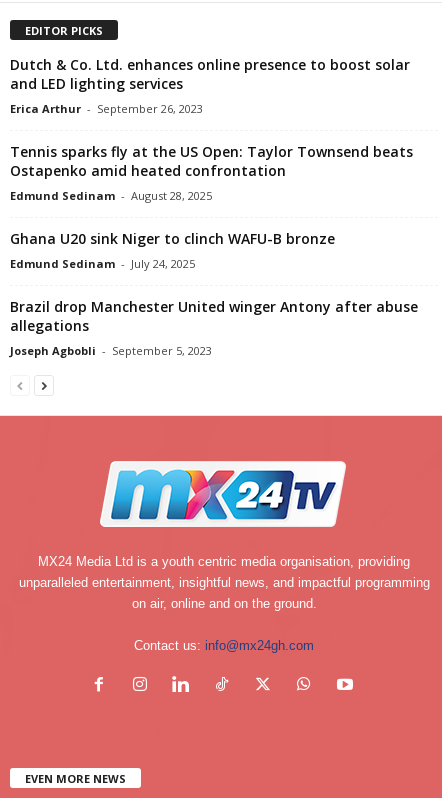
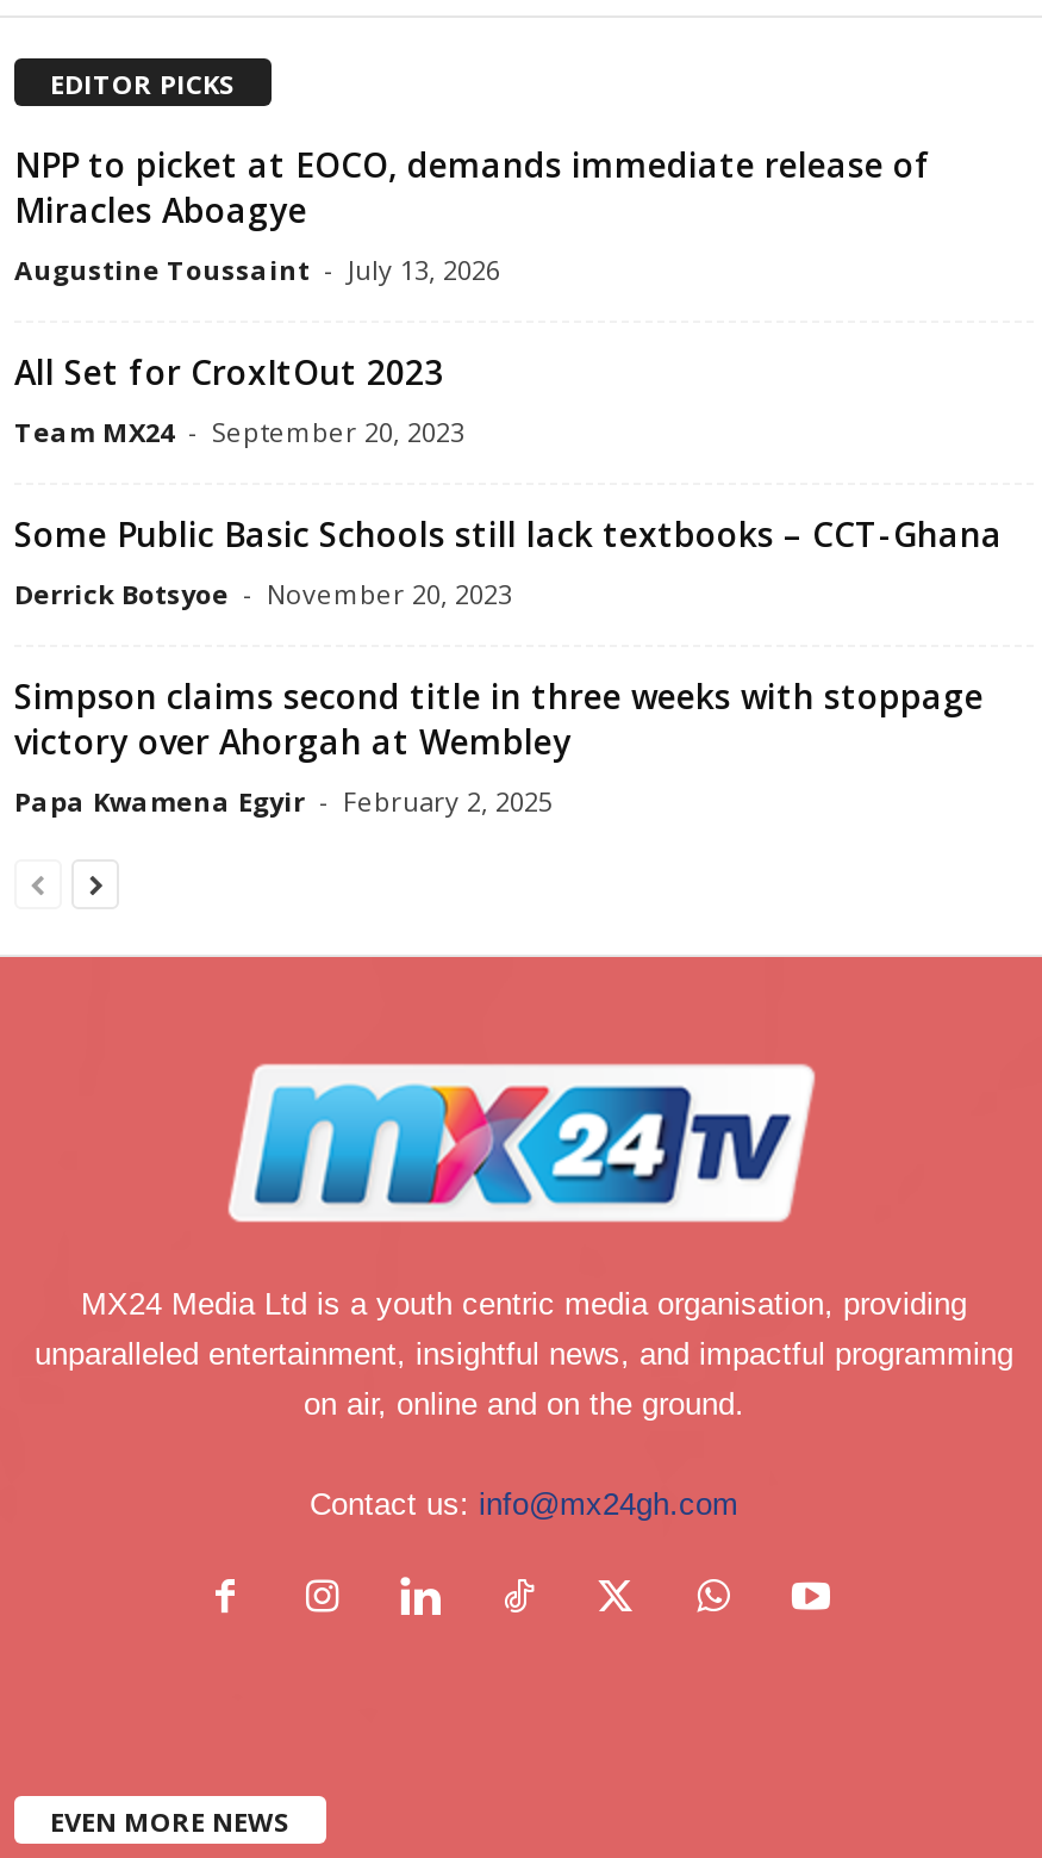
- Dutch & Co. Ltd. enhances online presence to boost solar
- and LED lighting services
- Erica Arthur - September 26, 2023
+ NPP to picket at EOCO, demands immediate release of
+ Miracles Aboagye
+ Augustine Toussaint - July 13, 2026

- Tennis sparks fly at the US Open: Taylor Townsend beats
- Ostapenko amid heated confrontation
- Edmund Sedinam - August 28, 2025
+ All Set for CroxItOut 2023
+ Team MX24 - September 20, 2023

- Ghana U20 sink Niger to clinch WAFU-B bronze
- Edmund Sedinam - July 24, 2025
+ Some Public Basic Schools still lack textbooks – CCT-Ghana
+ Derrick Botsyoe - November 20, 2023

- Brazil drop Manchester United winger Antony after abuse
- allegations
- Joseph Agbobli - September 5, 2023
+ Simpson claims second title in three weeks with stoppage
+ victory over Ahorgah at Wembley
+ Papa Kwamena Egyir - February 2, 2025
